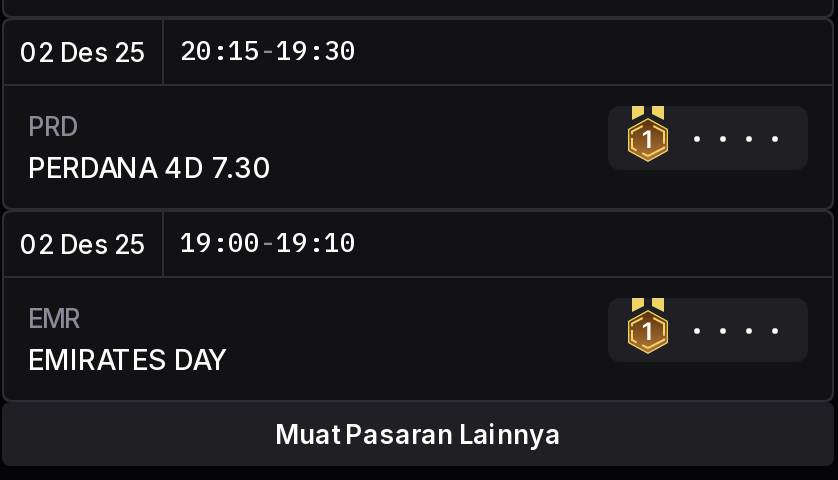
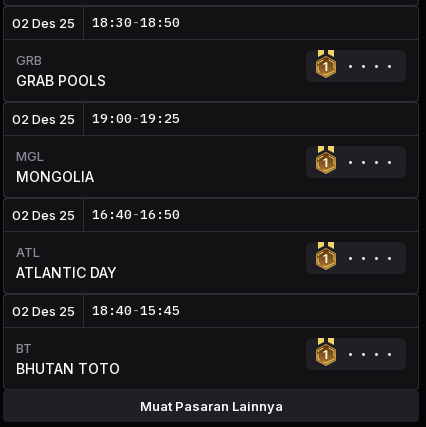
- 02 Des 25 20:15 -19:30
+ 02 Des 25 18:30 -18:50

- PRD
- PERDANA 4D 7.30
+ GRB
+ GRAB POOLS

- 19:00 -19:10
- EMR
- EMIRATES DAY
+ 19:00 - 19:25
+ MGL
+ MONGOLIA
+ 02 Des 25
+ 16:40 - 16:50
+ ATL
+ ATLANTIC DAY
+ 02 Des 25
+ 18:40 - 15:45
+ BT
+ BHUTAN TOTO
